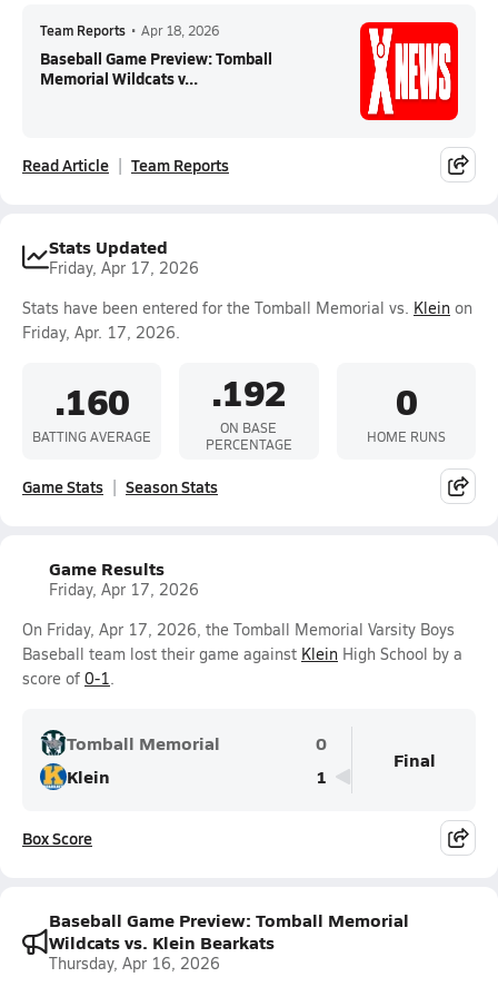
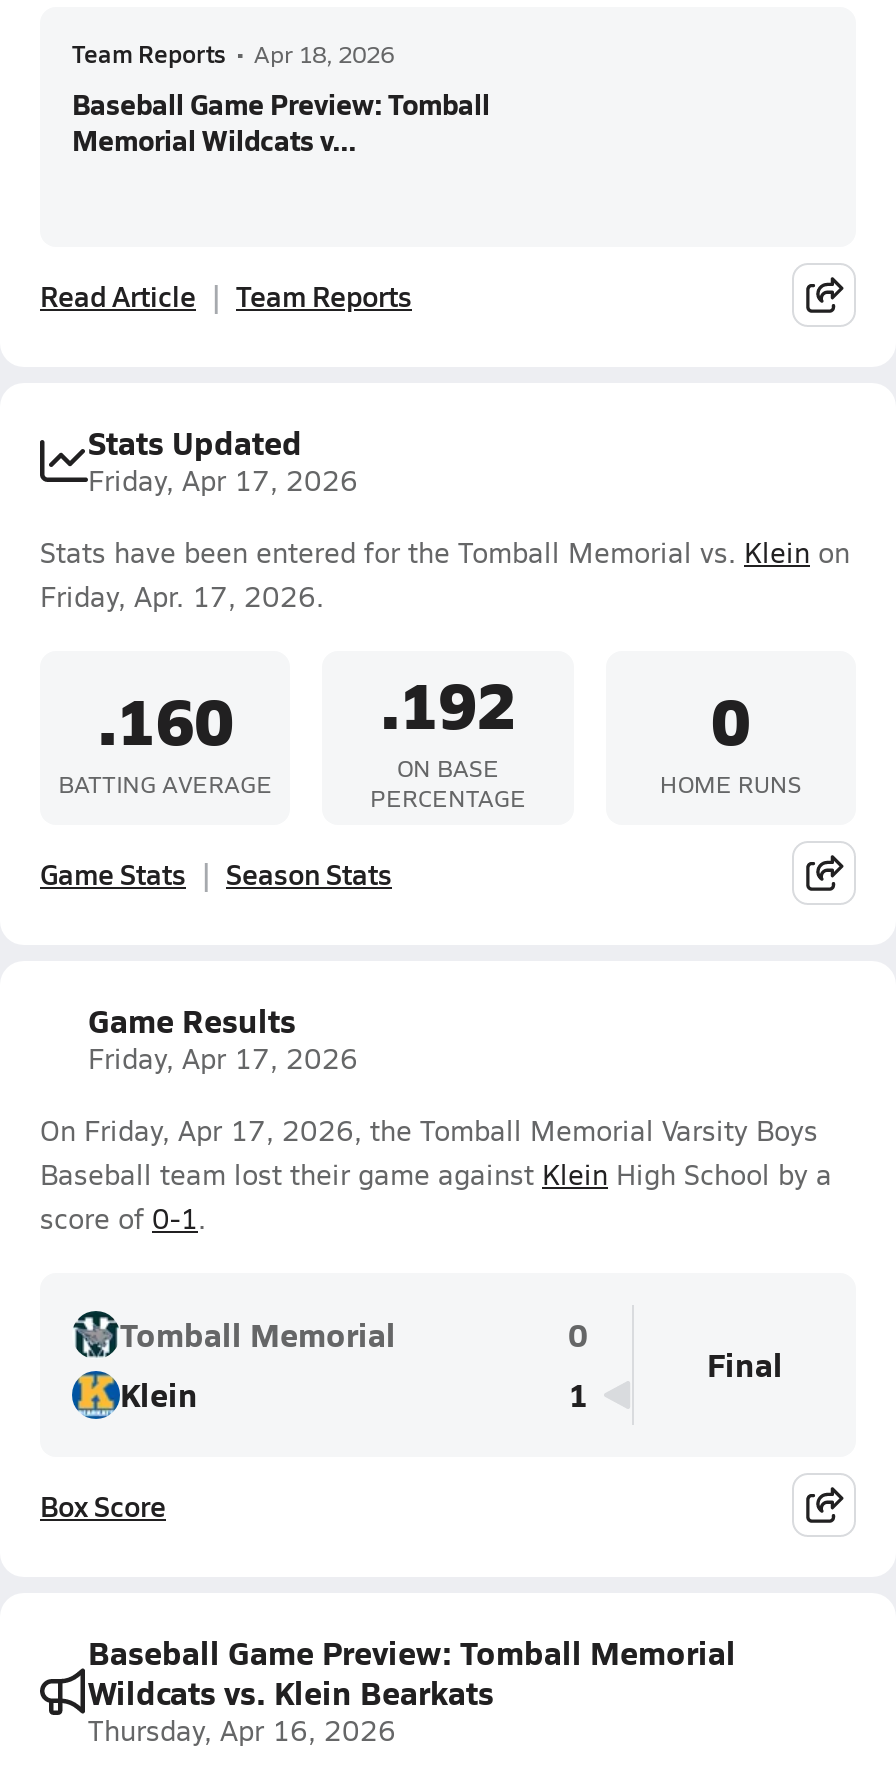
- [image]
